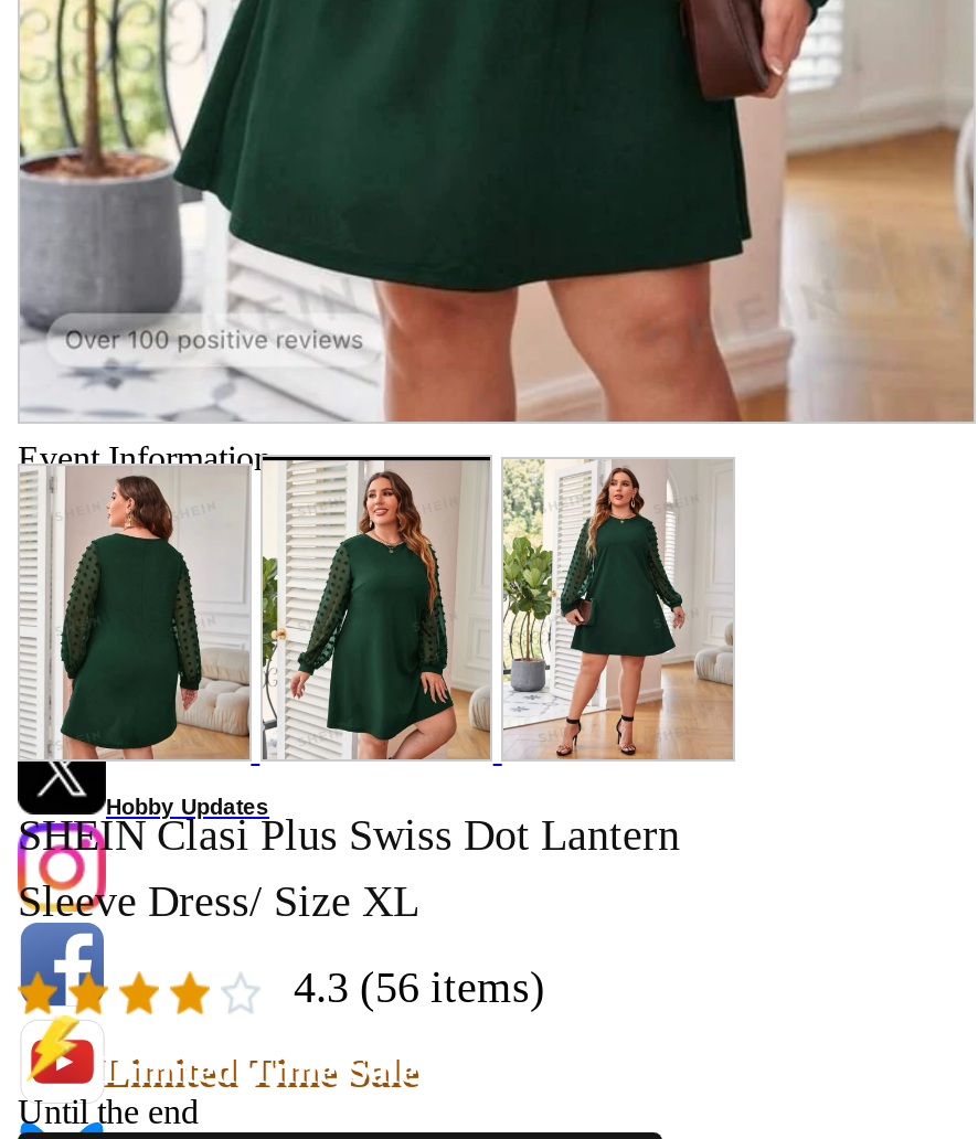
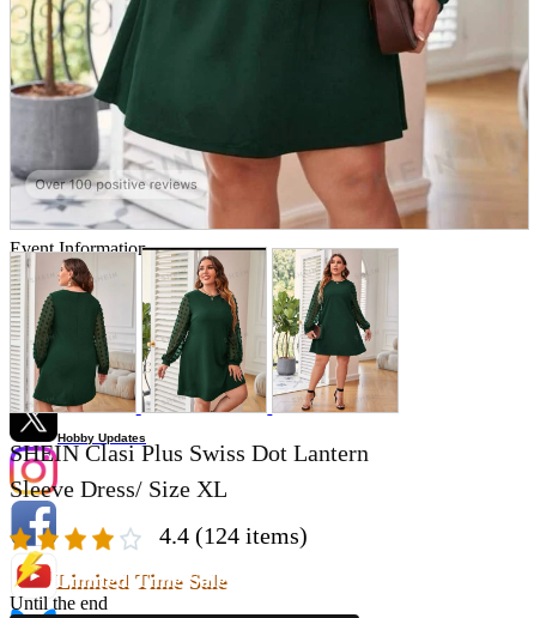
- 4.3 (56 items)
+ 4.4 (124 items)
